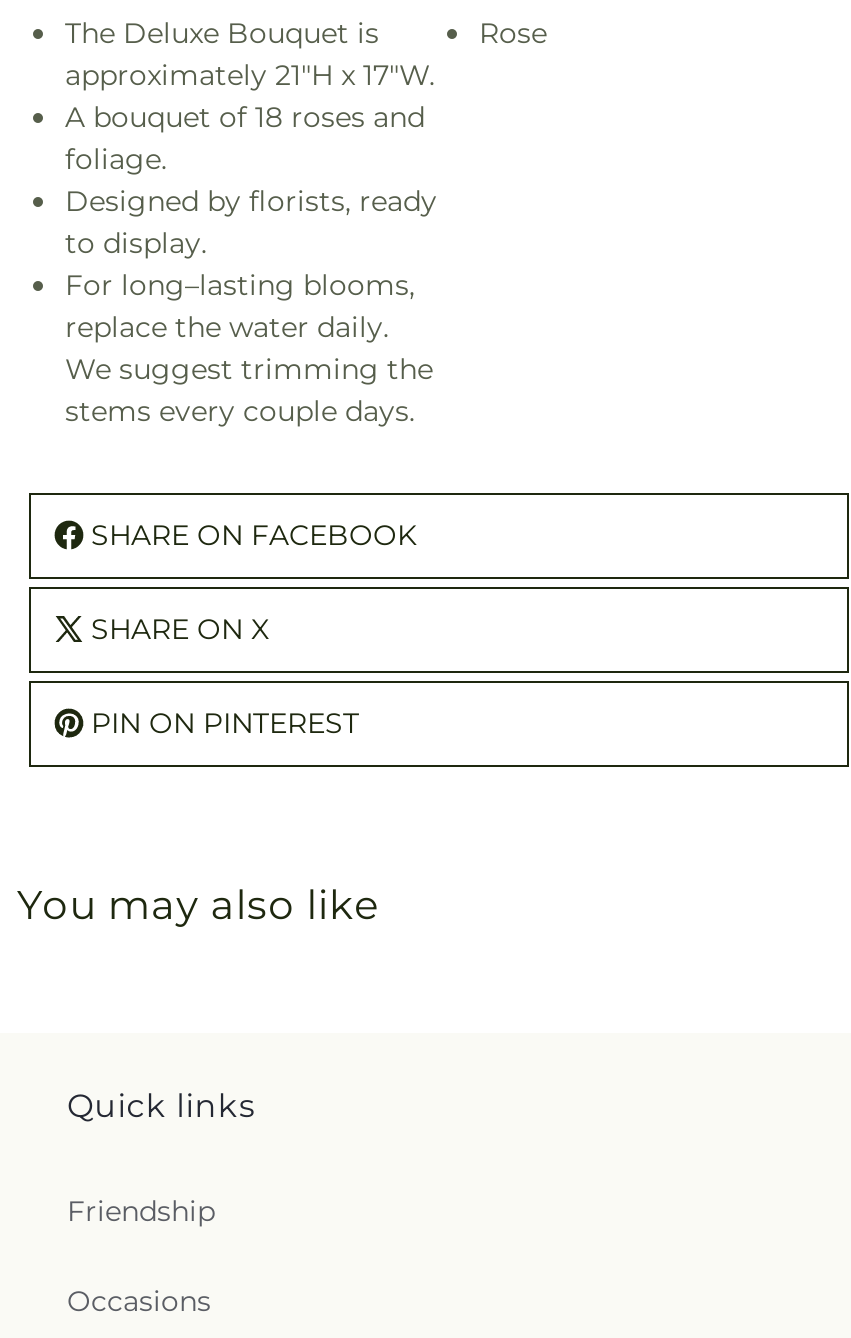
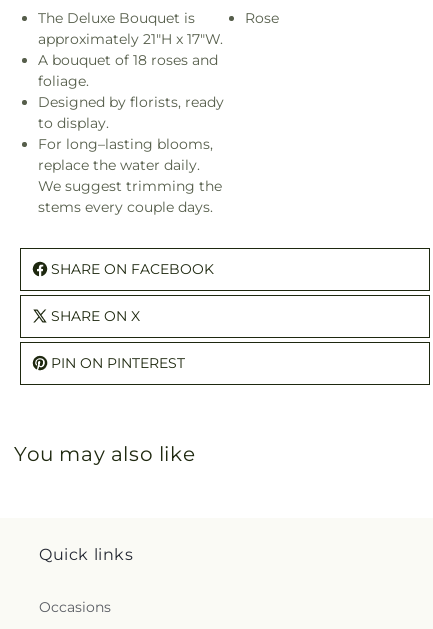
- Friendship
